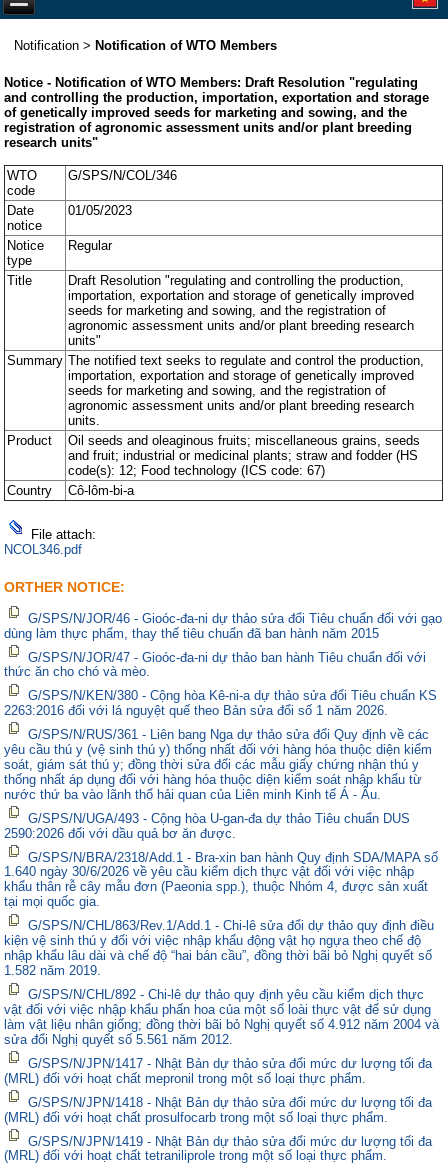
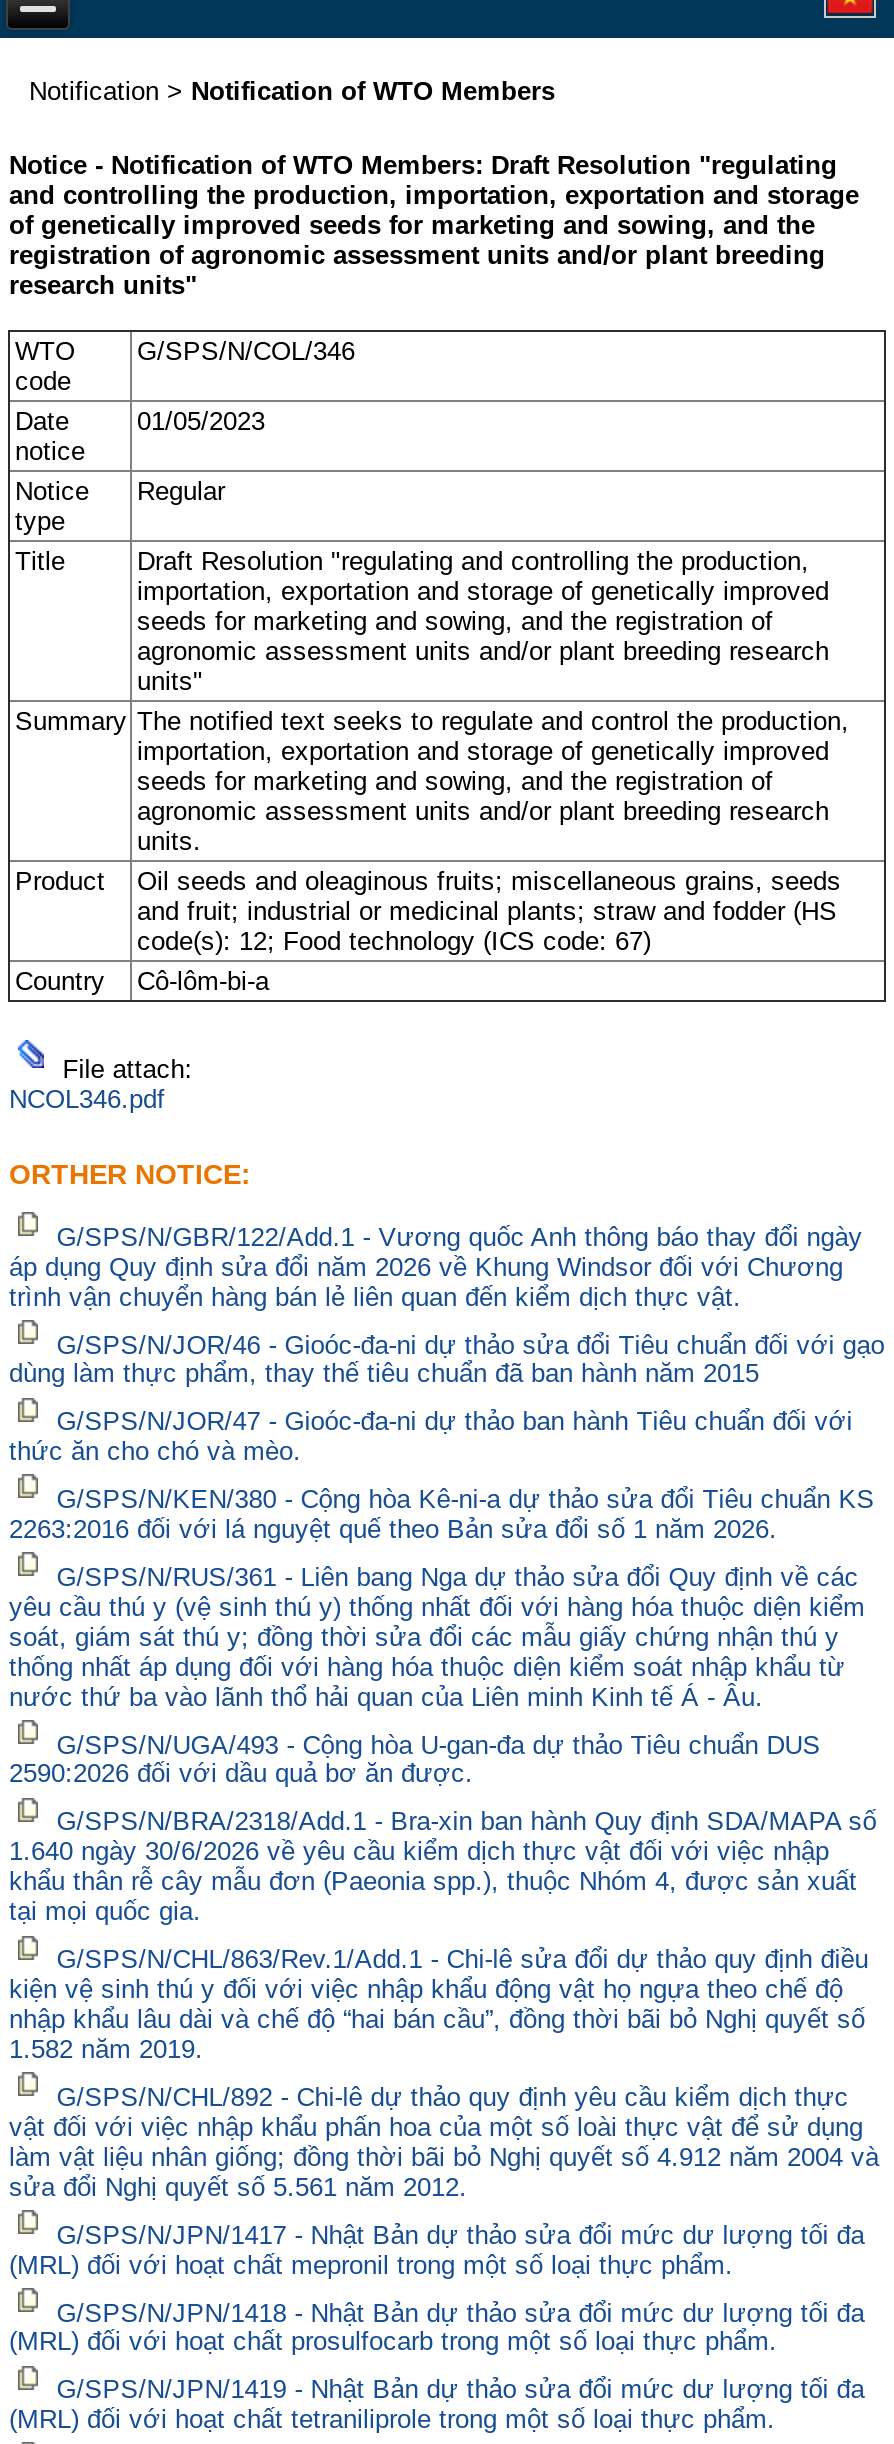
+ G/SPS/N/GBR/122/Add.1 - Vương quốc Anh thông báo thay đổi ngày
+ áp dụng Quy định sửa đổi năm 2026 về Khung Windsor đối với Chương
+ trình vận chuyển hàng bán lẻ liên quan đến kiểm dịch thực vật.
